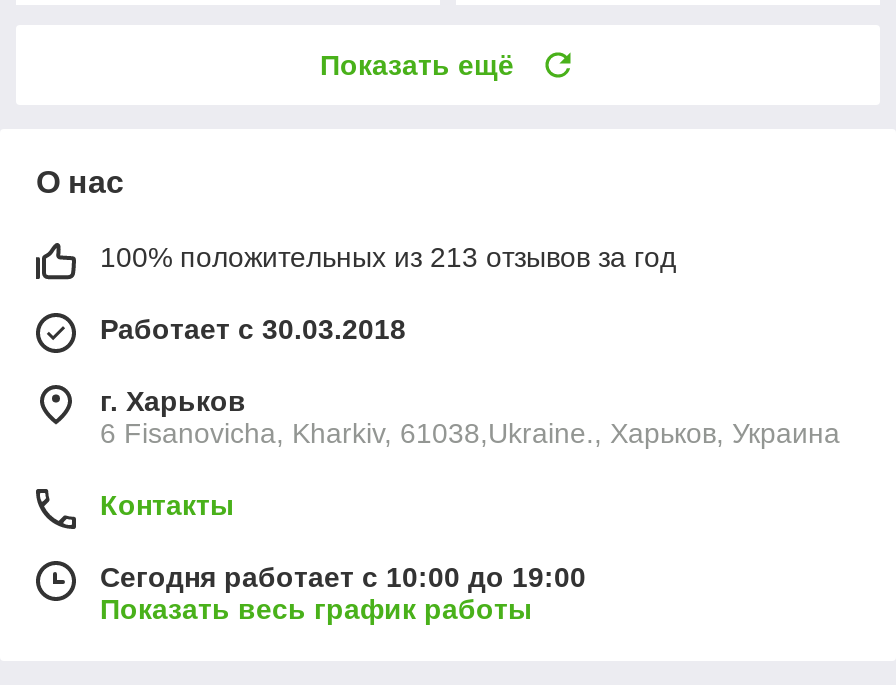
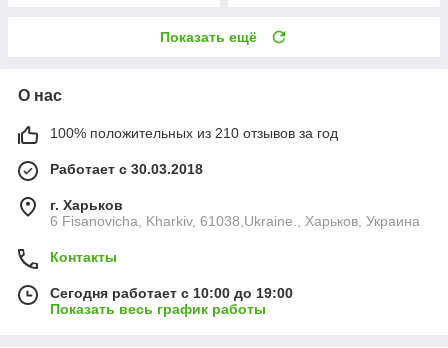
- 100% положительных из 213 отзывов за год
+ 100% положительных из 210 отзывов за год
